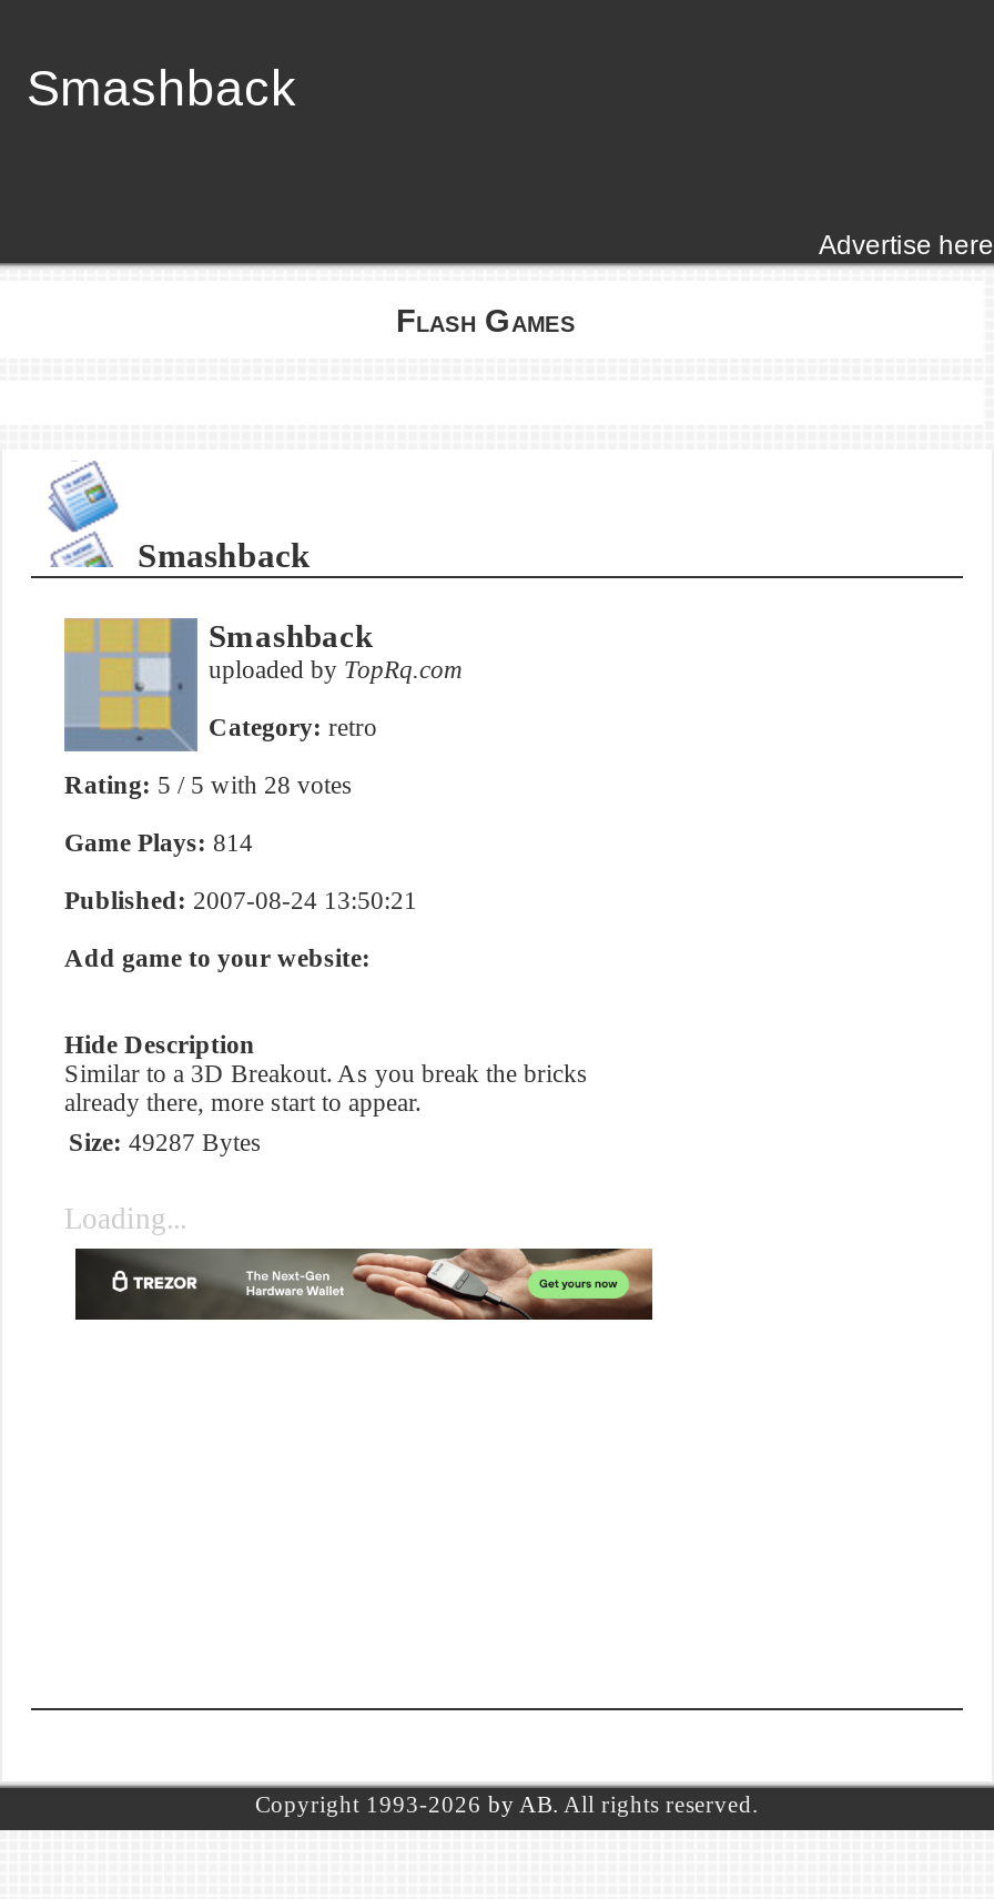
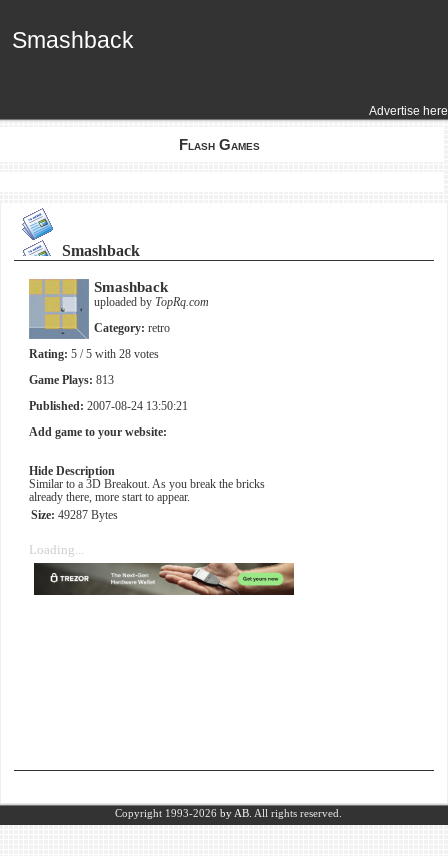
- Game Plays: 814
+ Game Plays: 813
